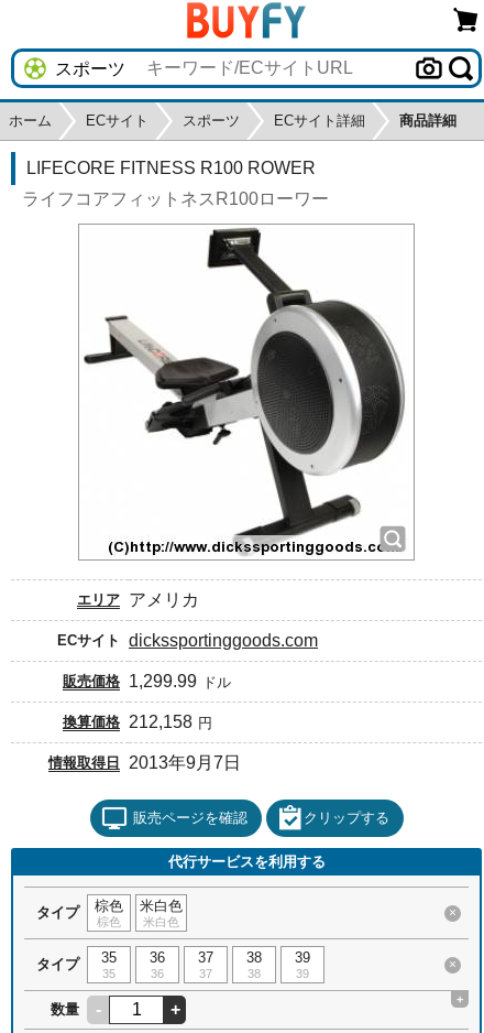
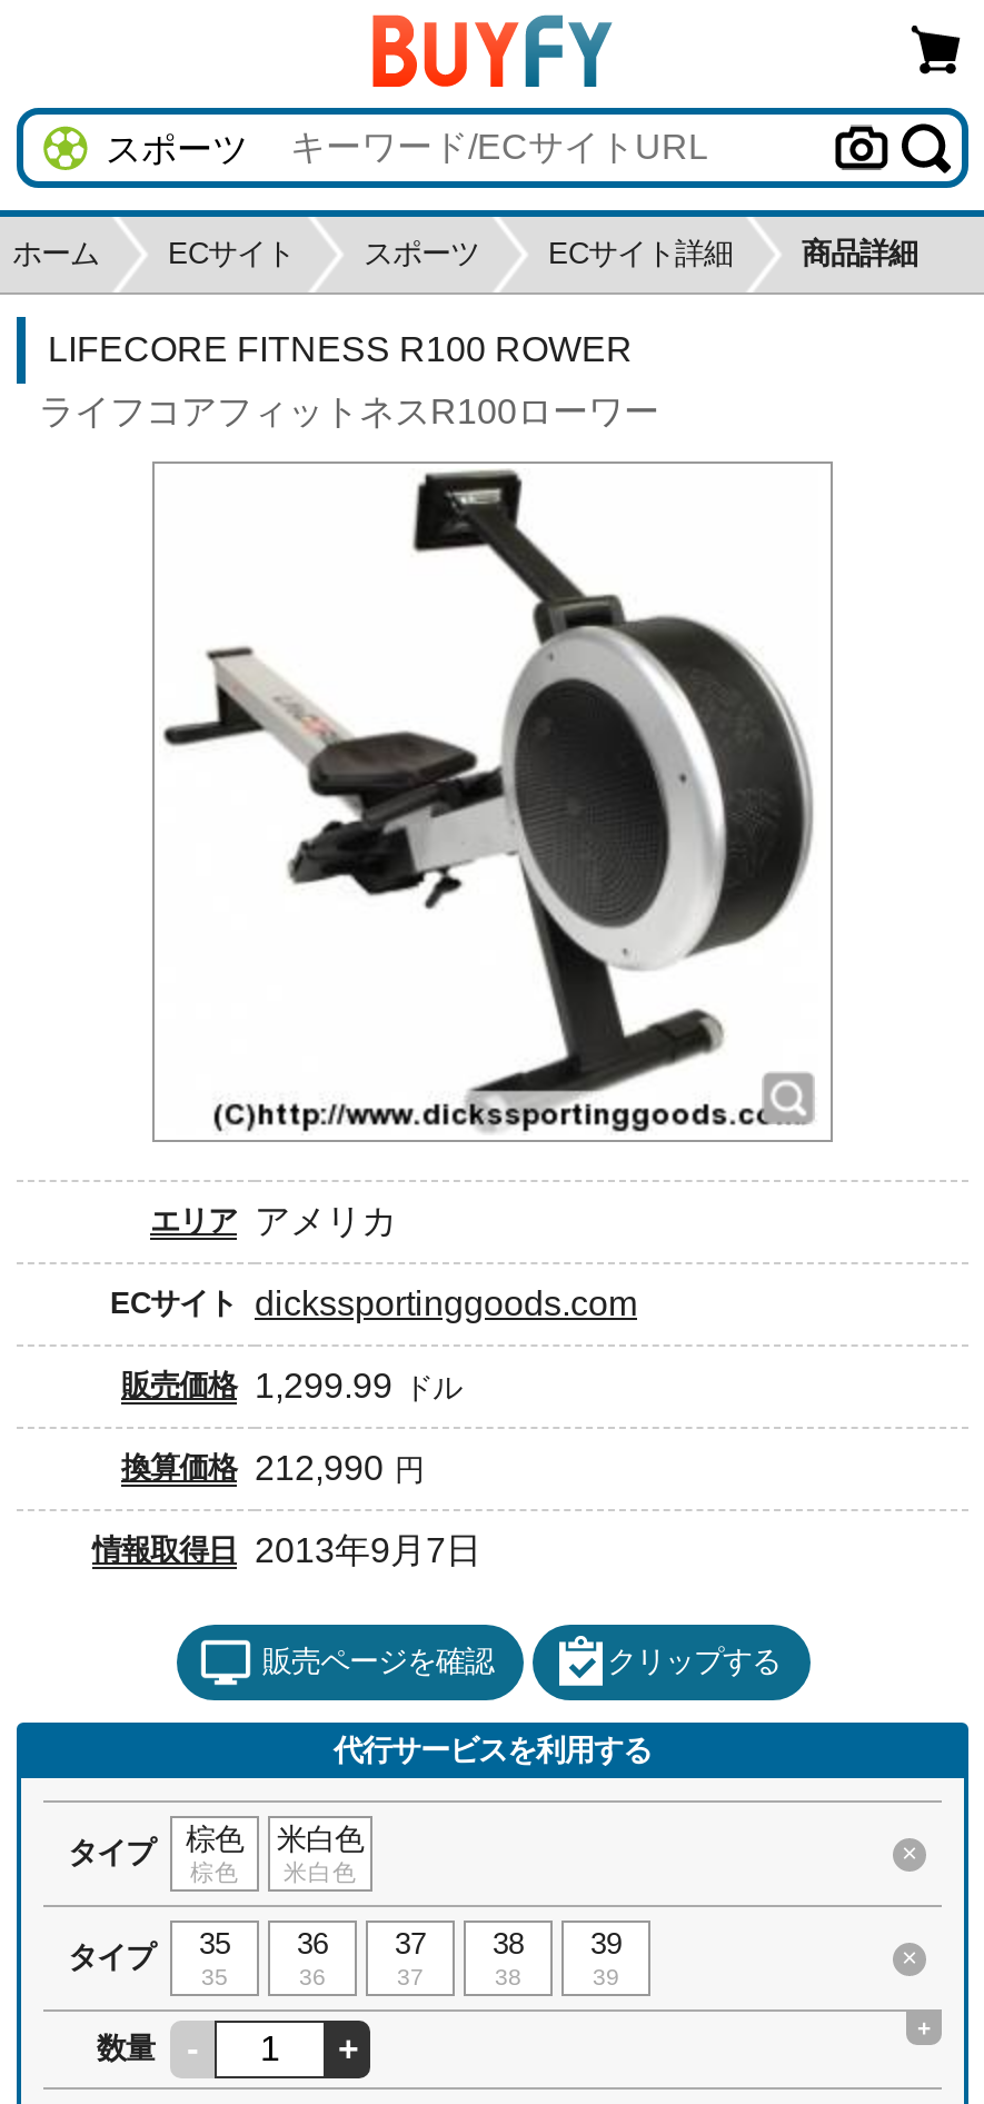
- 換算価格 212,158 円
+ 換算価格 212,990 円
